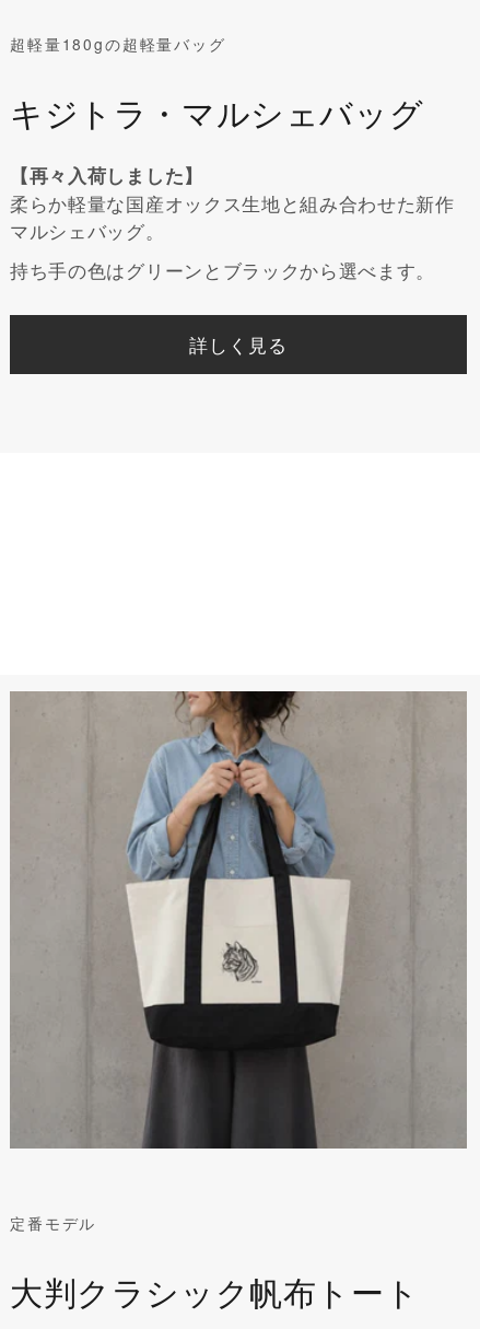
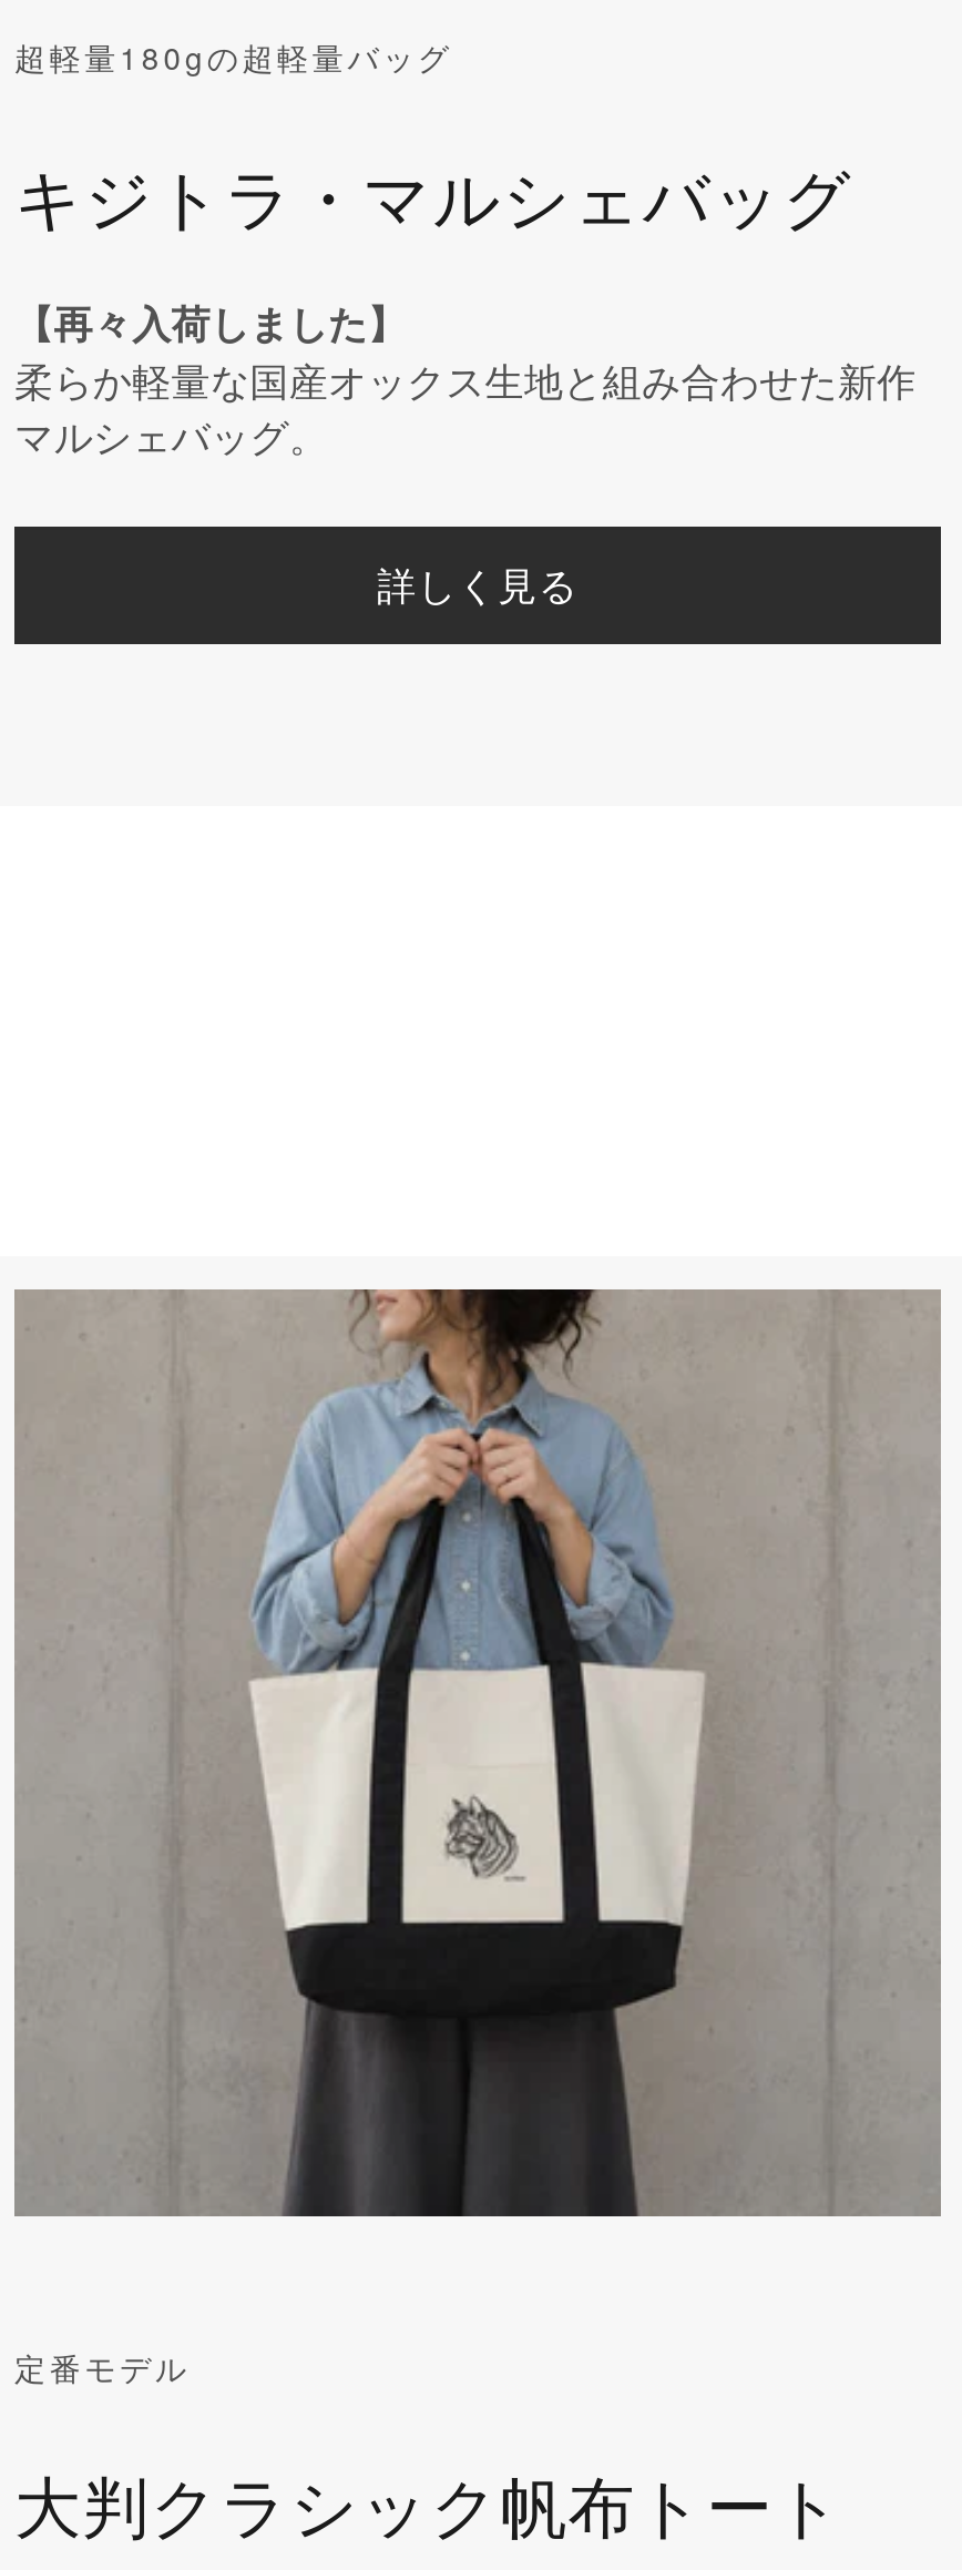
- 持ち手の色はグリーンとブラックから選べます。
